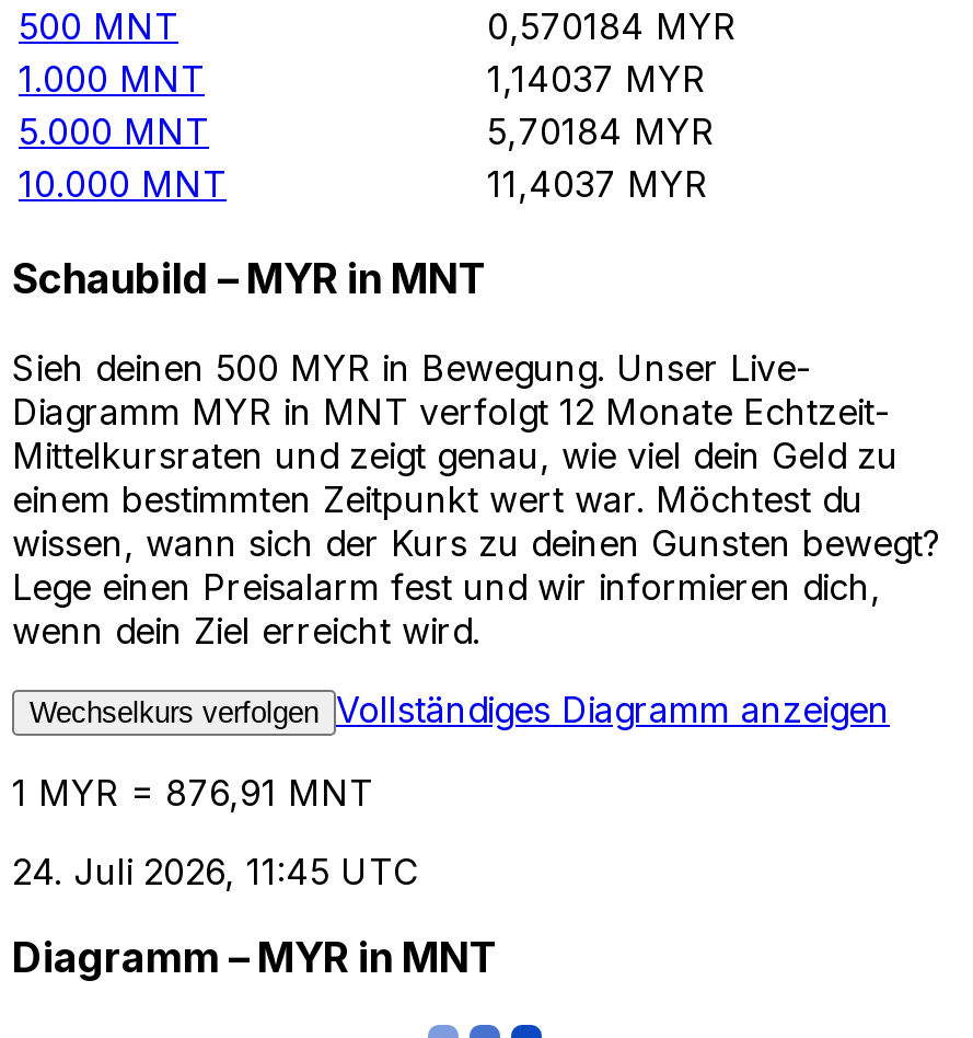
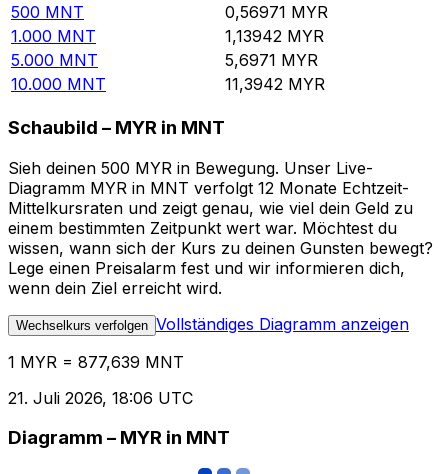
- 0,570184 MYR
+ 0,56971 MYR

- 1,14037 MYR
+ 1,13942 MYR

- 5,70184 MYR
+ 5,6971 MYR

- 11,4037 MYR
+ 11,3942 MYR

- 1 MYR = 876,91 MNT
+ 1 MYR = 877,639 MNT

- 24. Juli 2026, 11:45 UTC
+ 21. Juli 2026, 18:06 UTC
